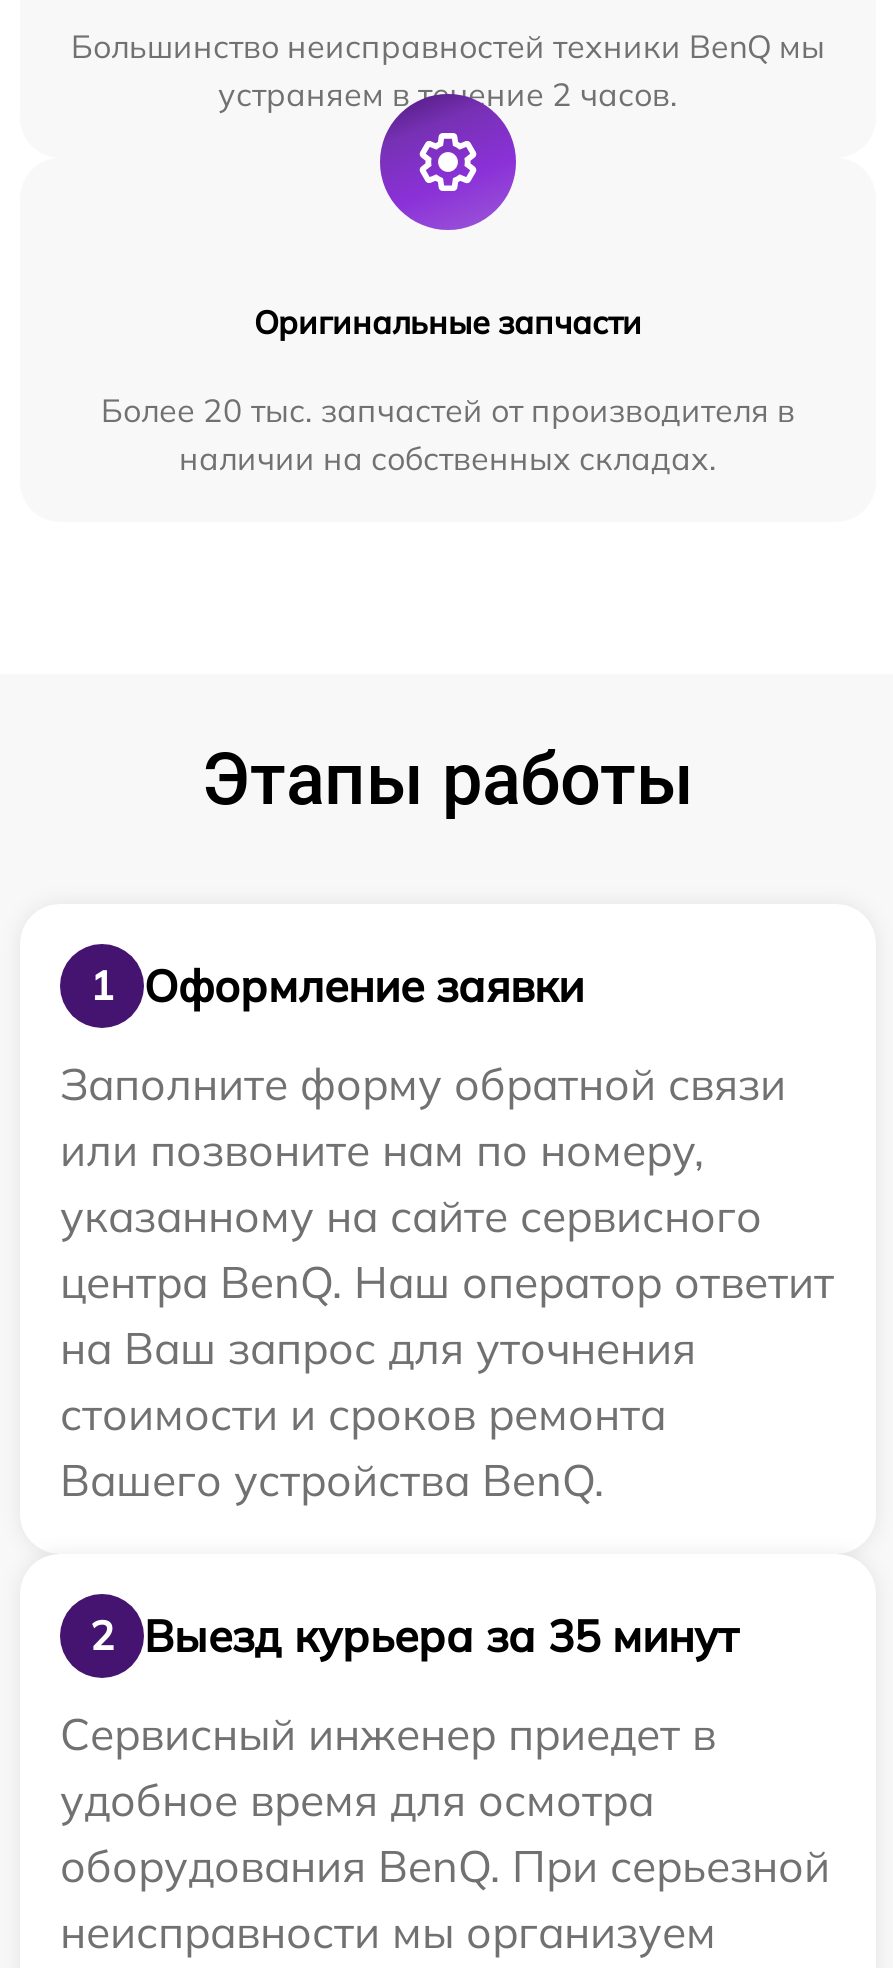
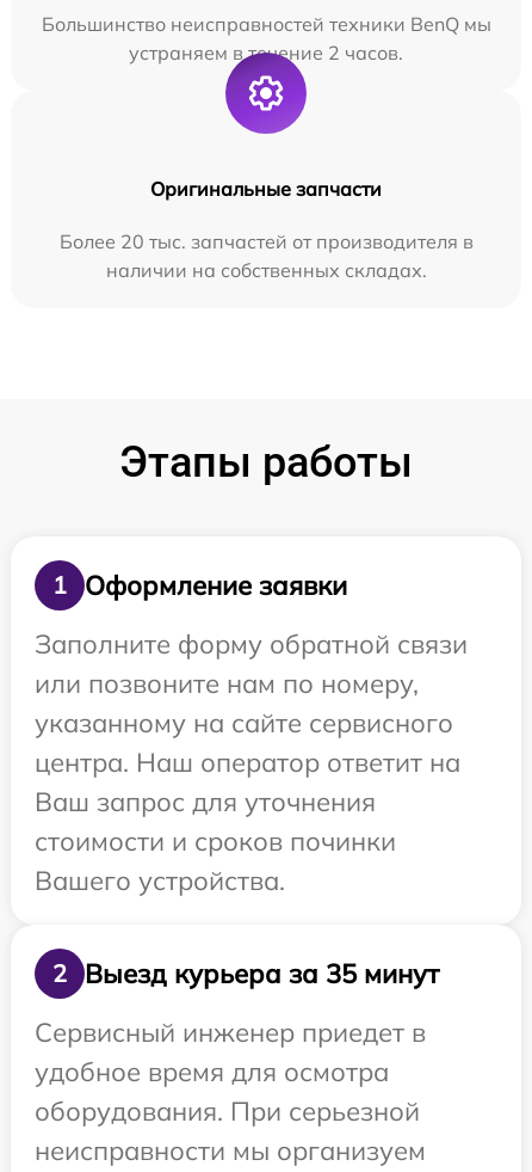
- центра BenQ. Наш оператор ответит
- на Ваш запрос для уточнения
- стоимости и сроков ремонта
- Вашего устройства BenQ.
+ центра. Наш оператор ответит на
+ Ваш запрос для уточнения
+ стоимости и сроков починки
+ Вашего устройства.

- оборудования BenQ. При серьезной
+ оборудования. При серьезной
